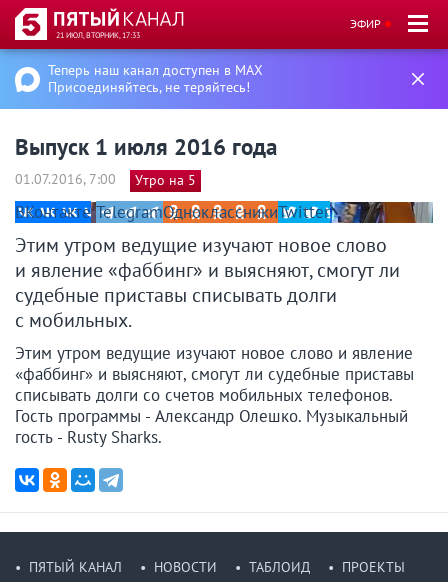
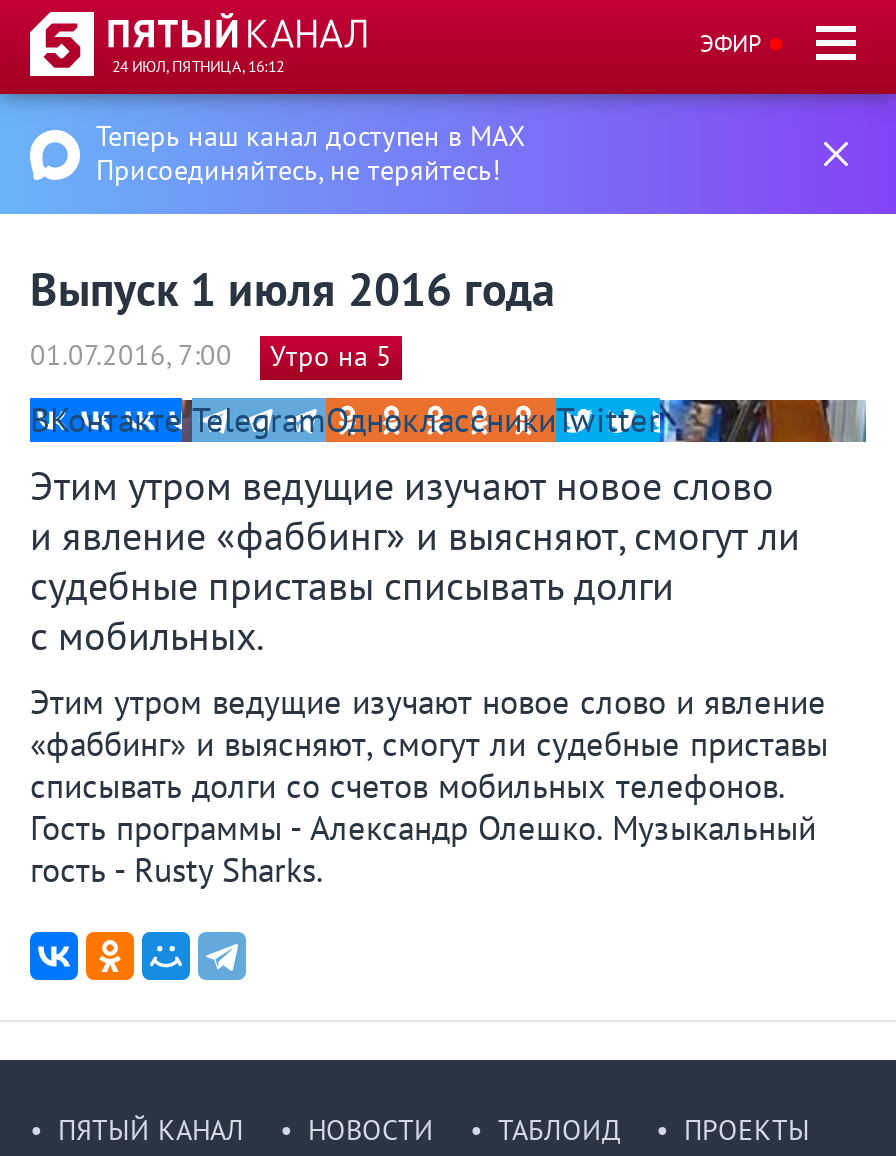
- 21 ИЮЛ, ВТОРНИК, 17:33
+ 24 ИЮЛ, ПЯТНИЦА, 16:12
